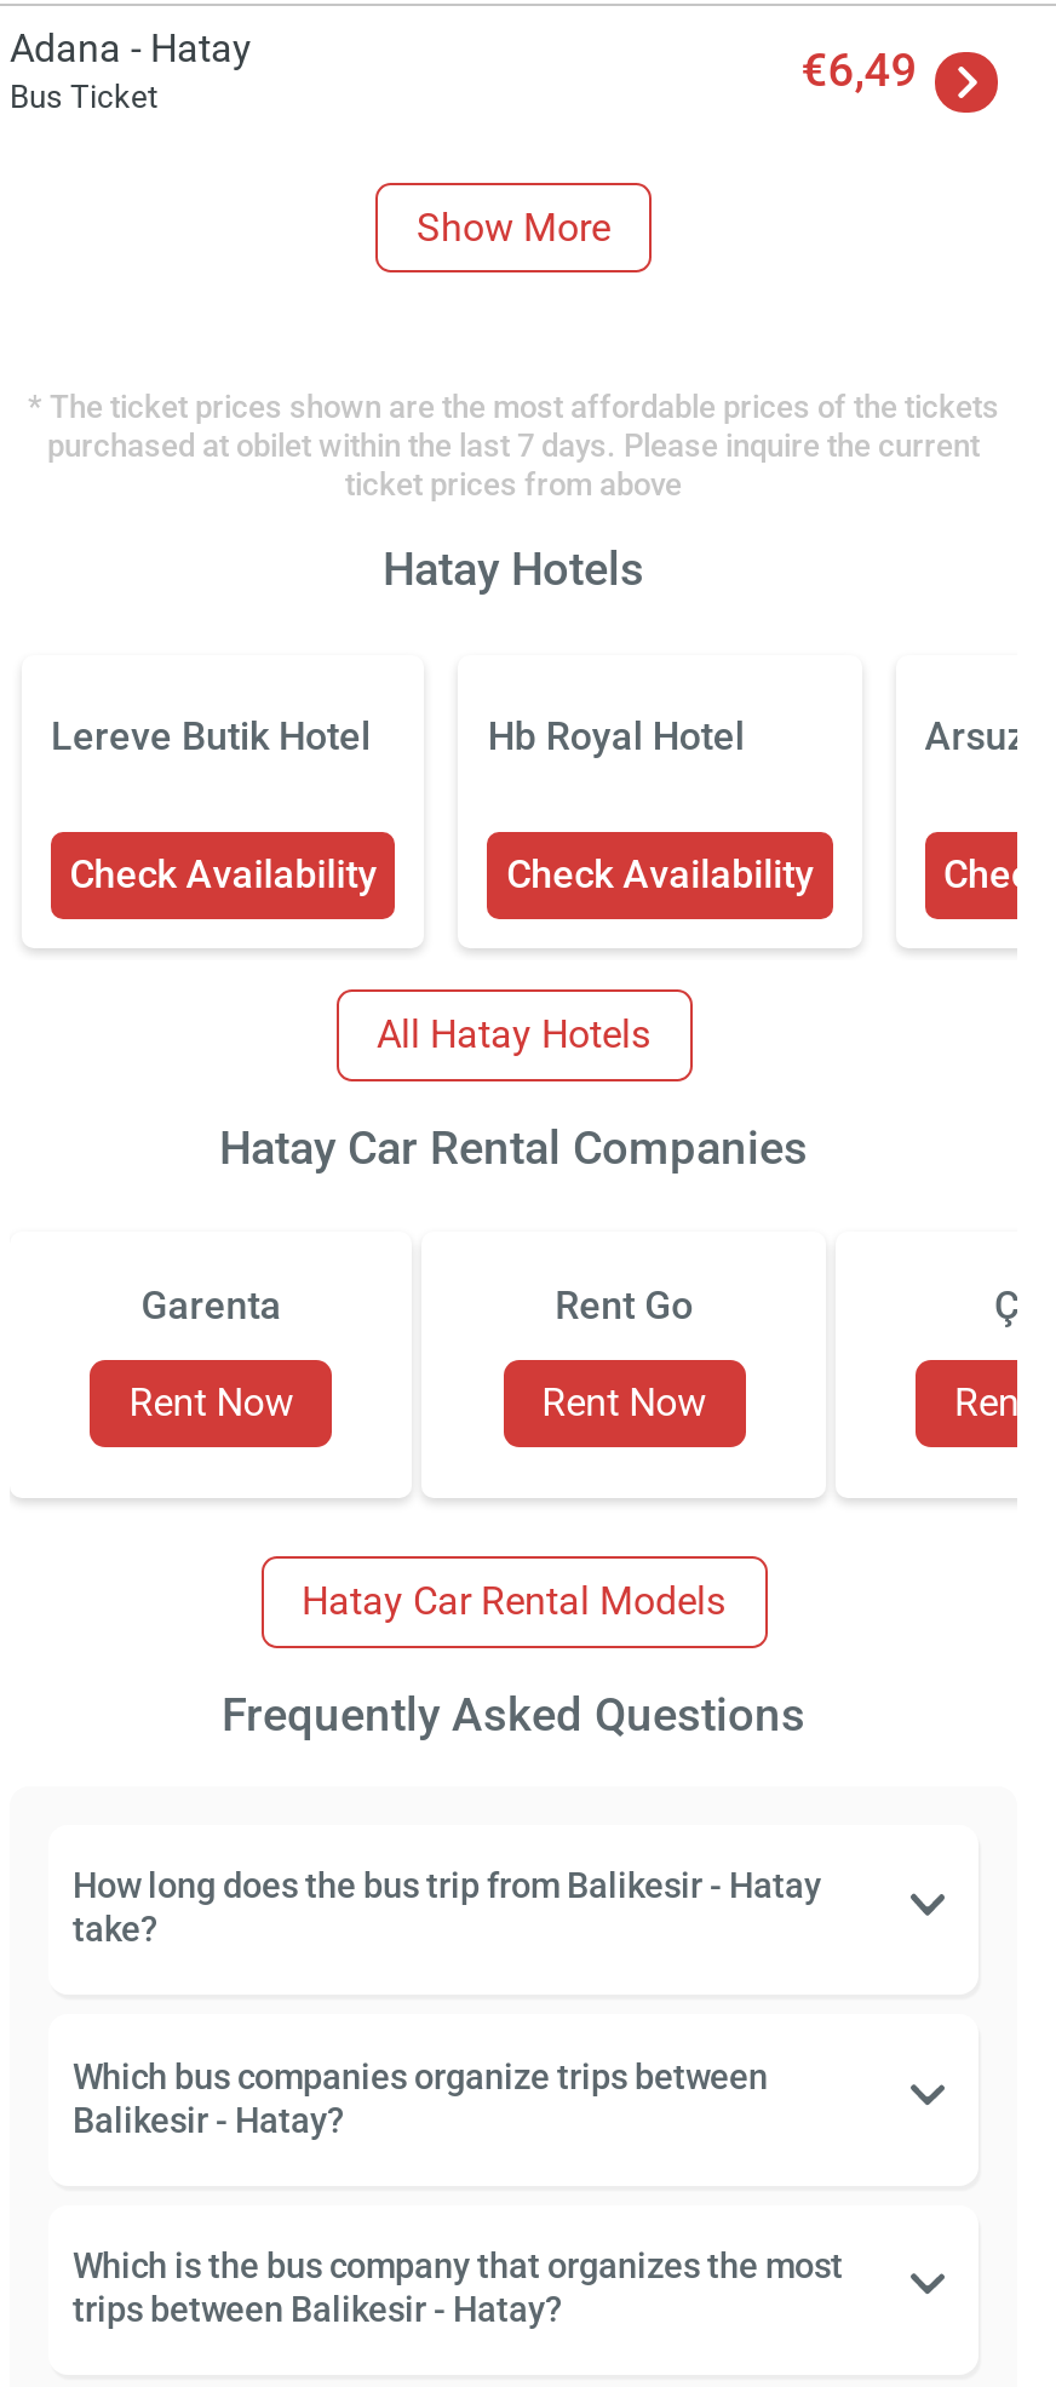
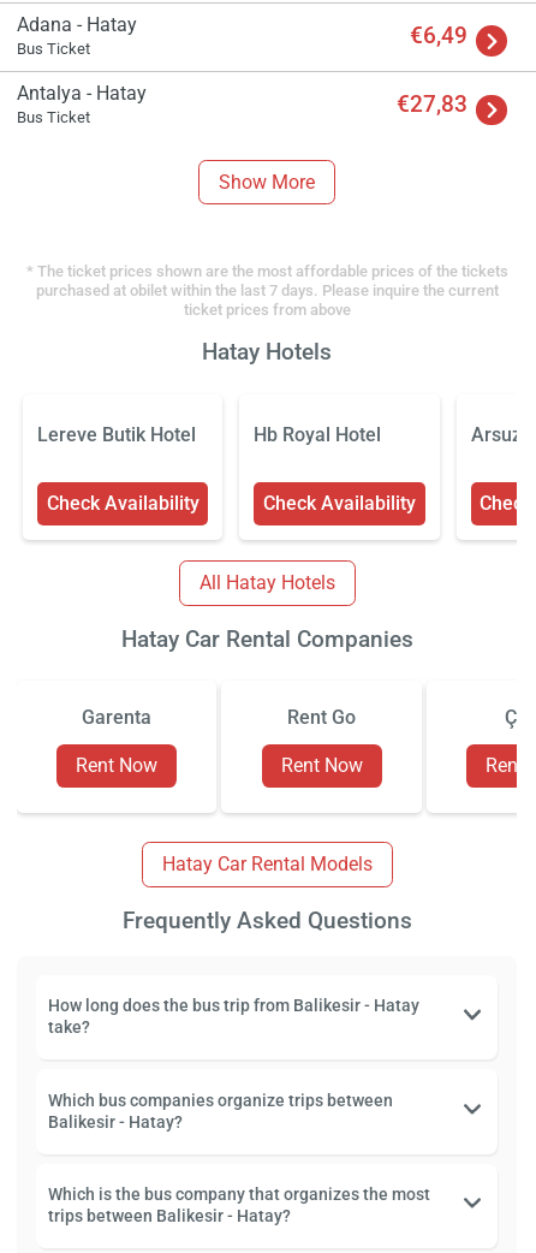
+ Antalya - Hatay
+ Bus Ticket
+ €27,83
